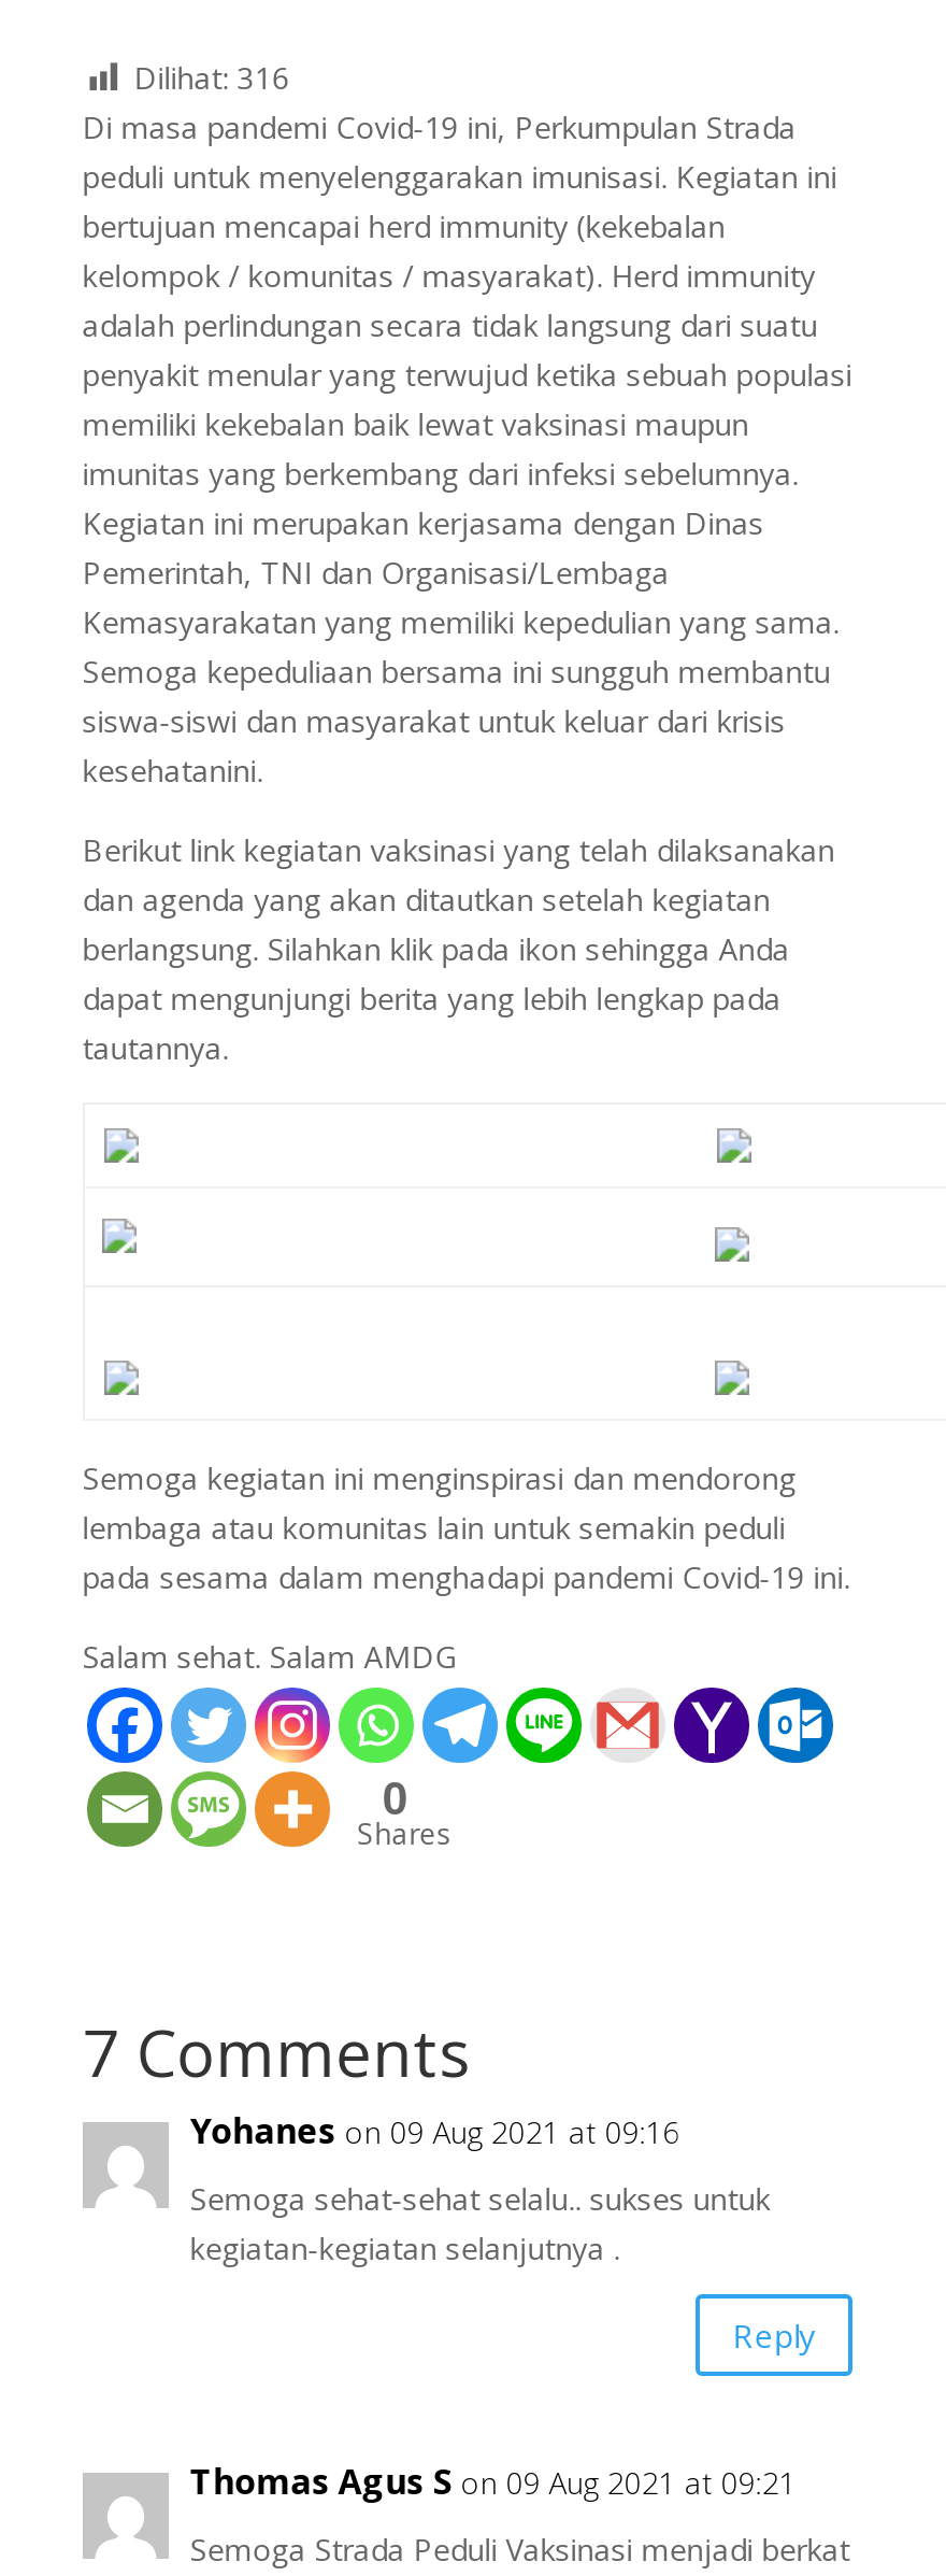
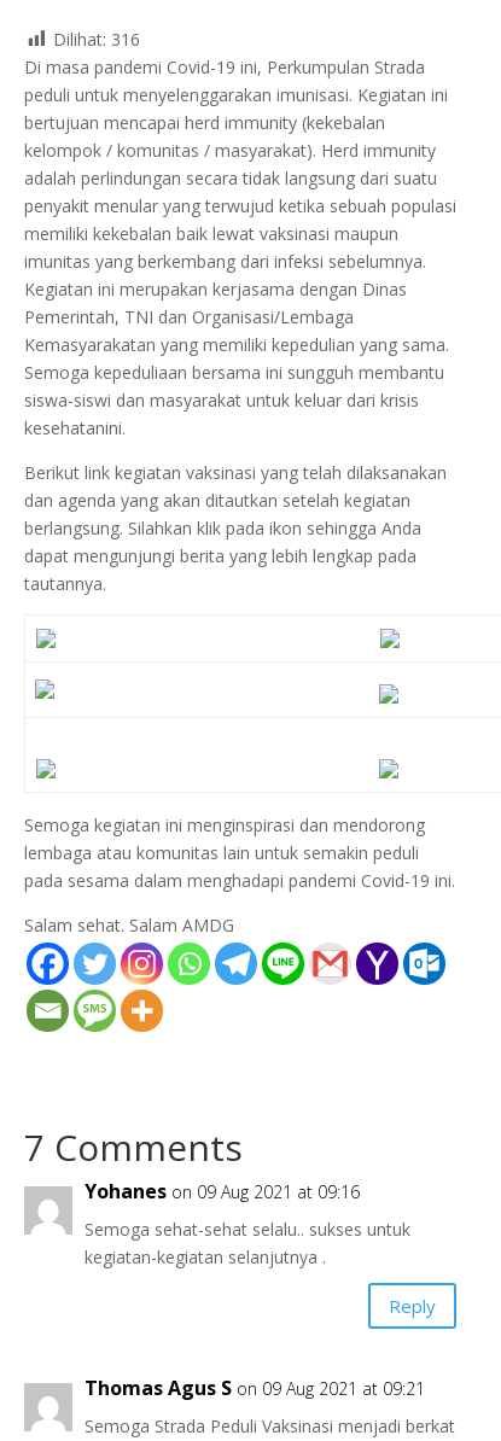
- 0
- Shares
